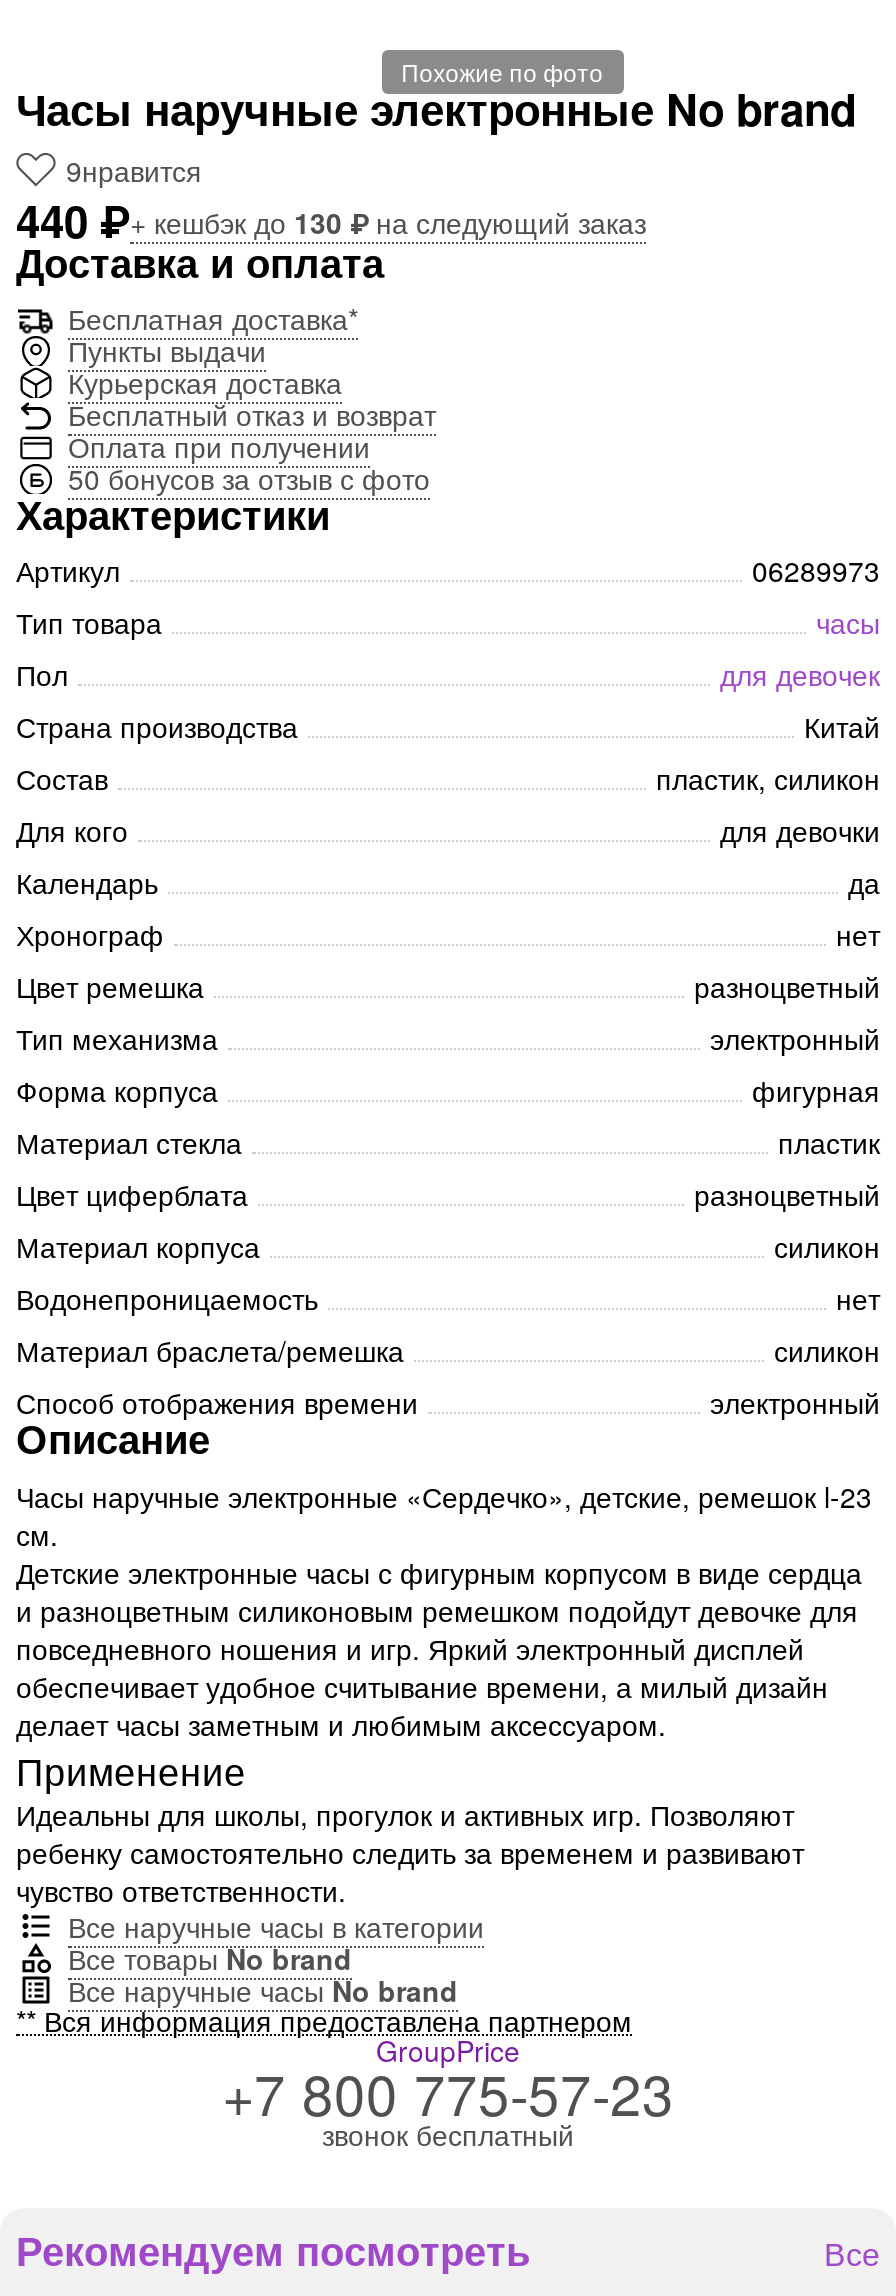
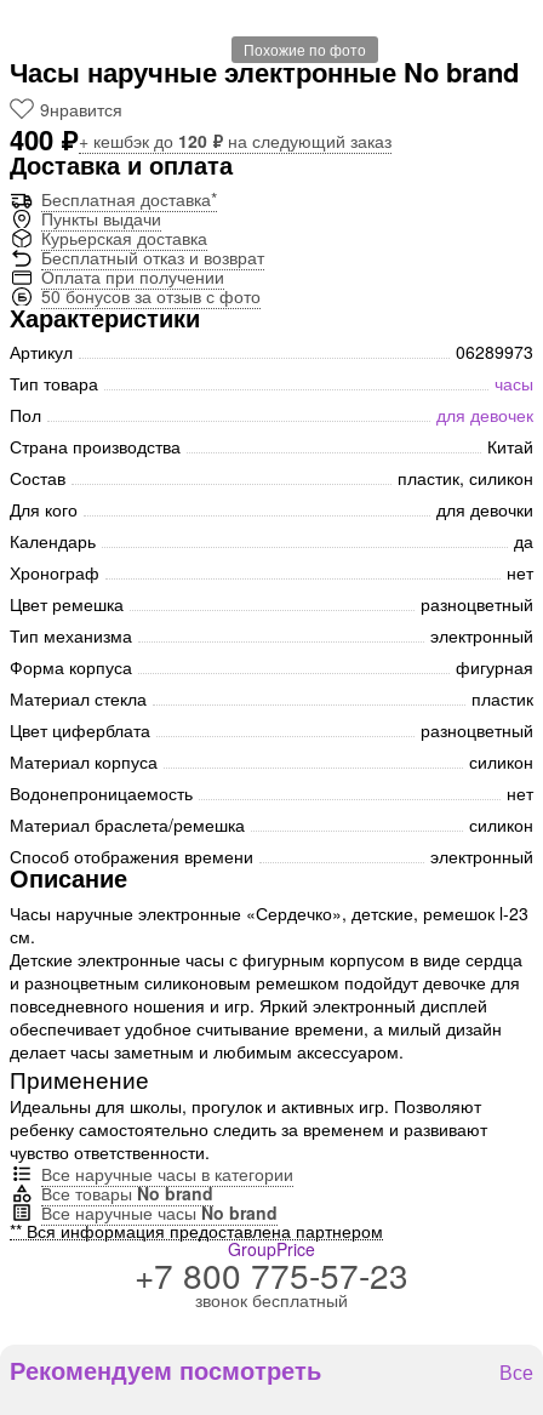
- 440 ₽ + кешбэк до 130 ₽на следующий заказ
+ 400 ₽ + кешбэк до 120 ₽на следующий заказ
